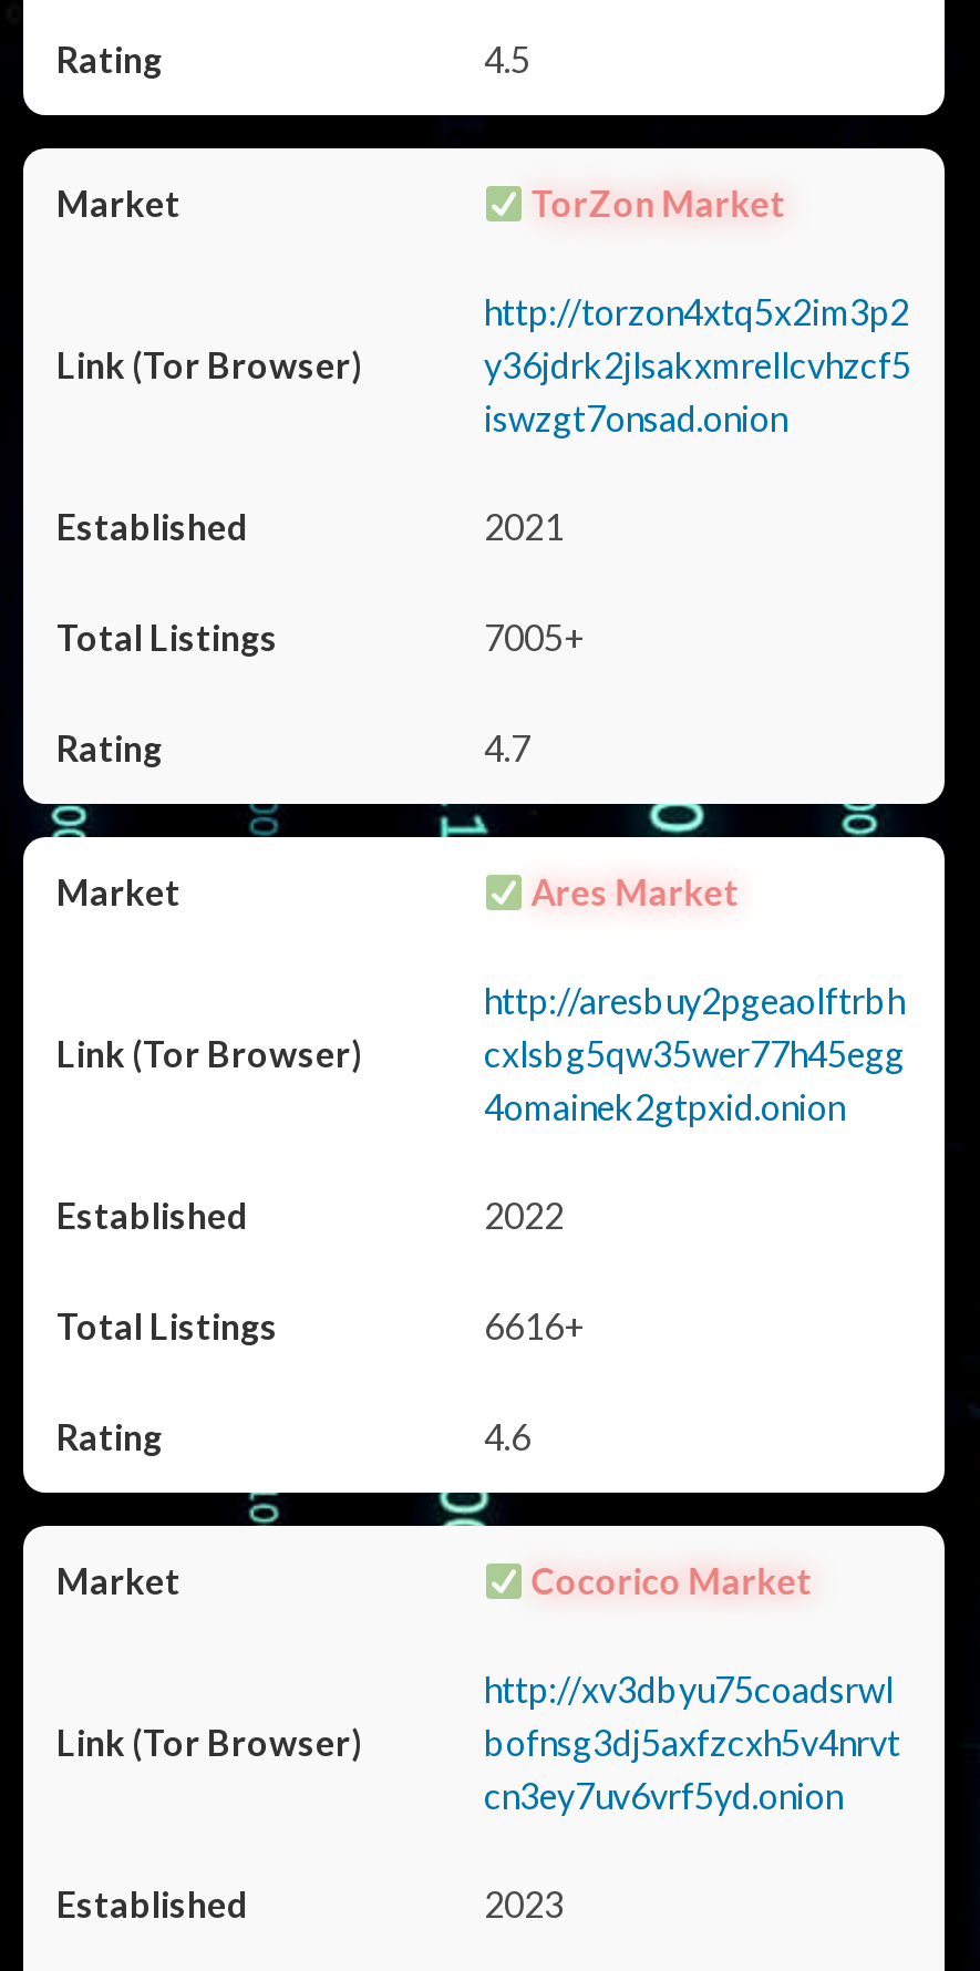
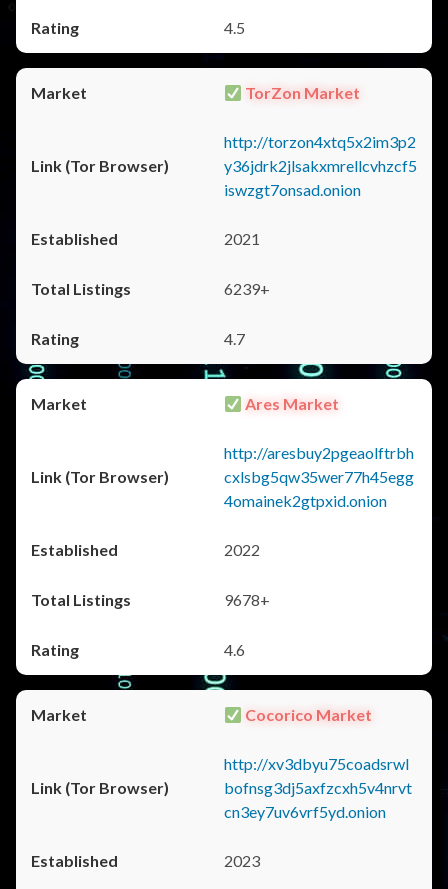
- 7005+
+ 6239+

- 6616+
+ 9678+
